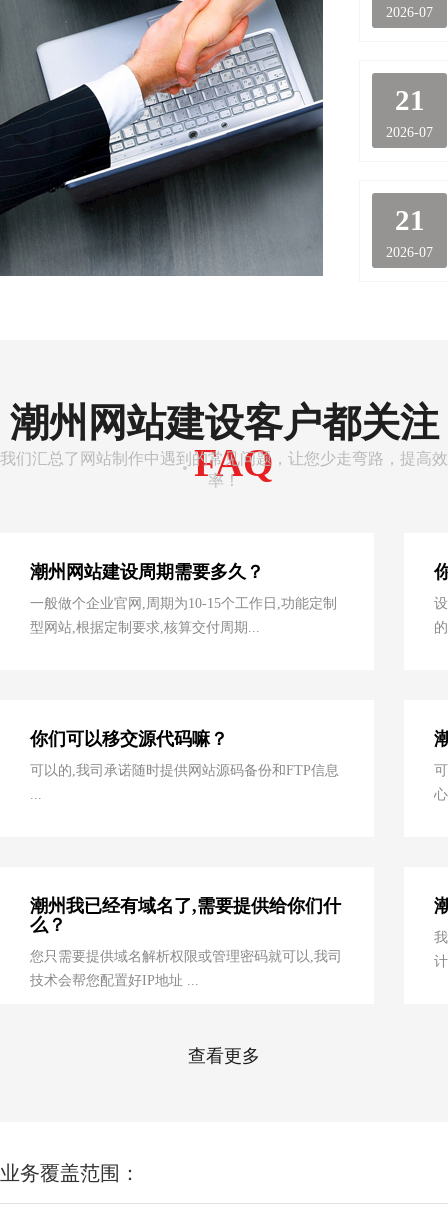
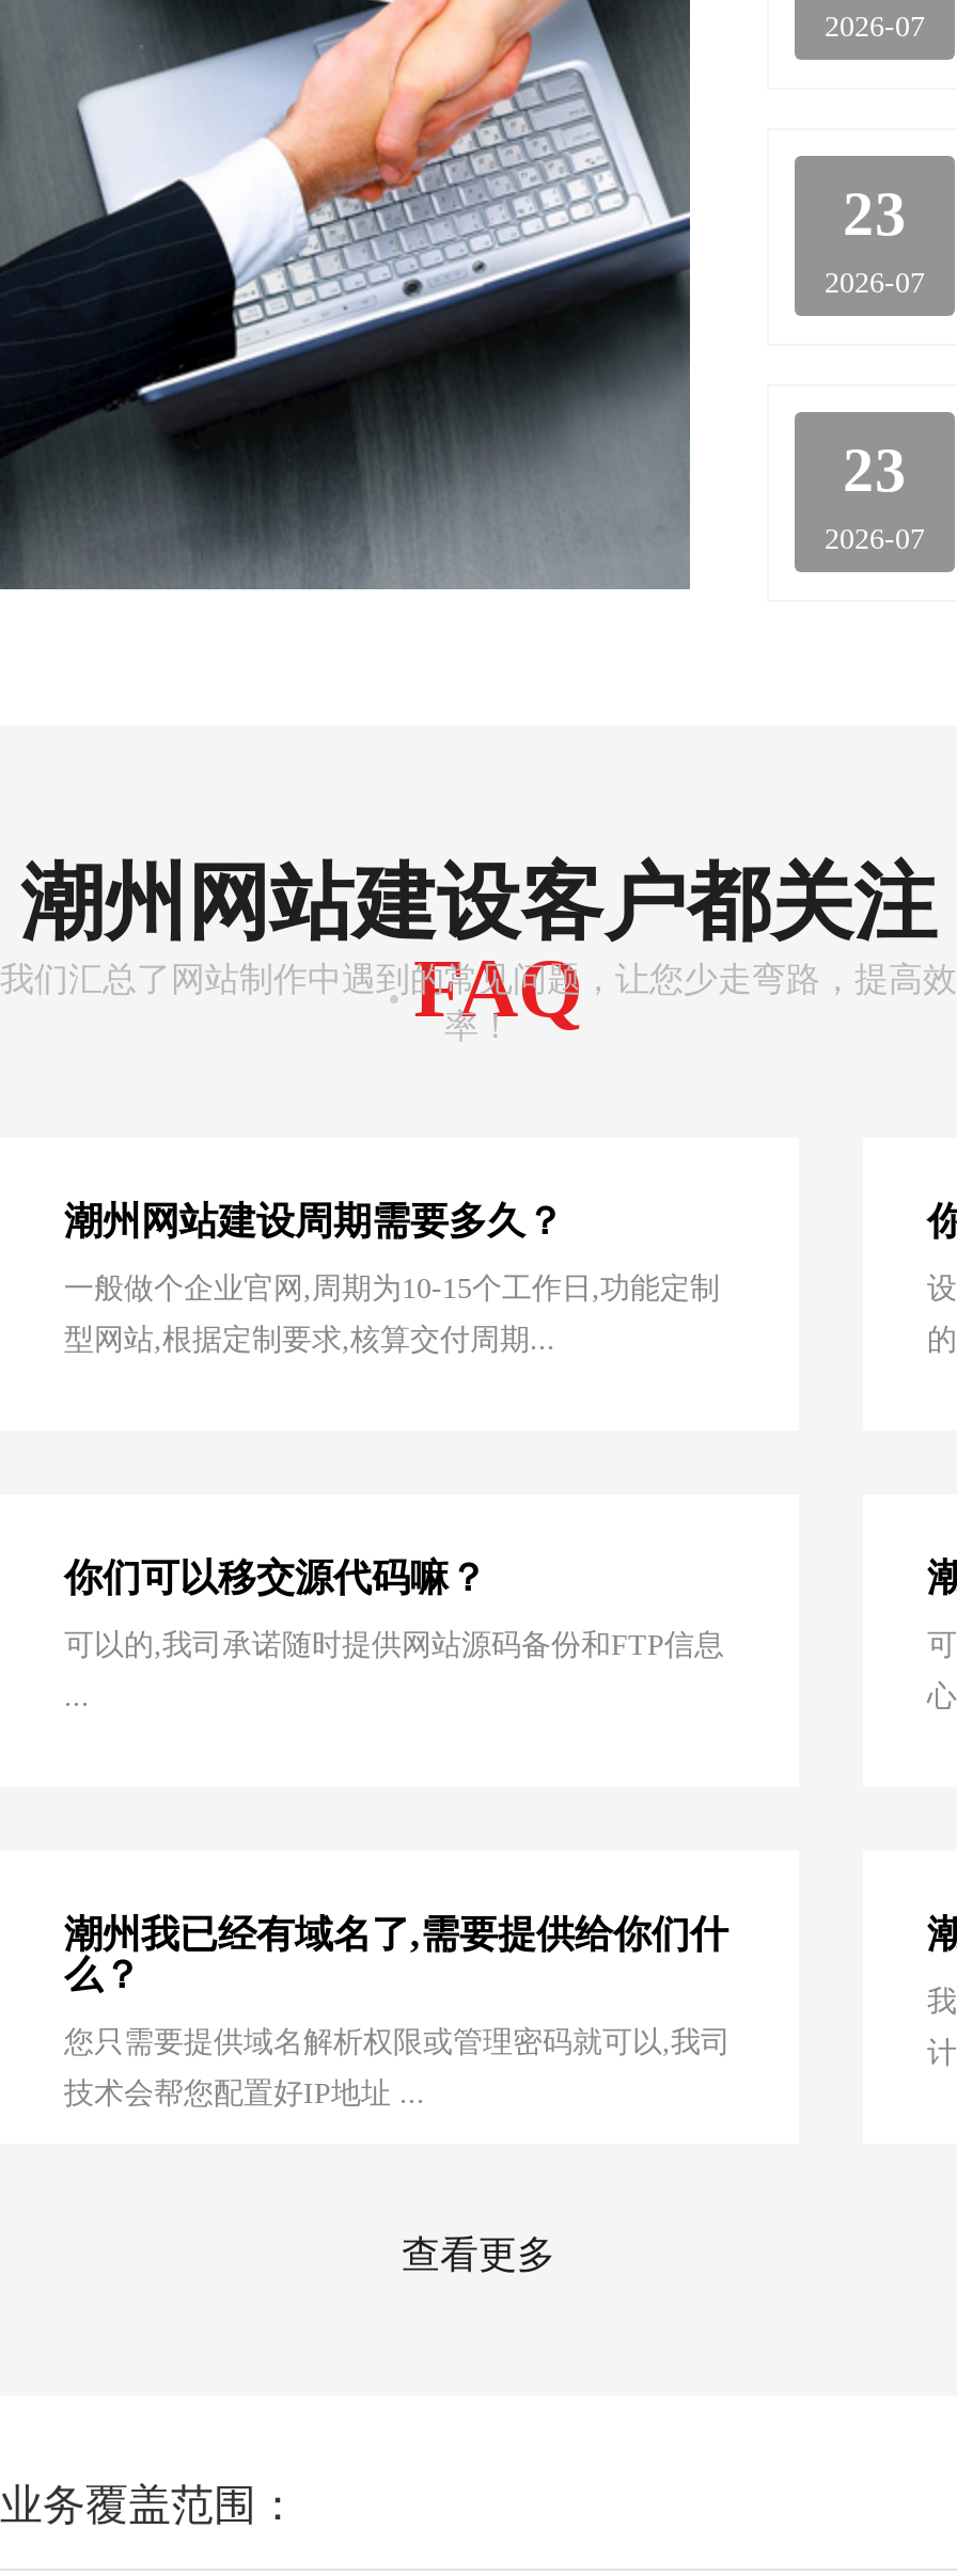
- 21
+ 23

- 21
+ 23
